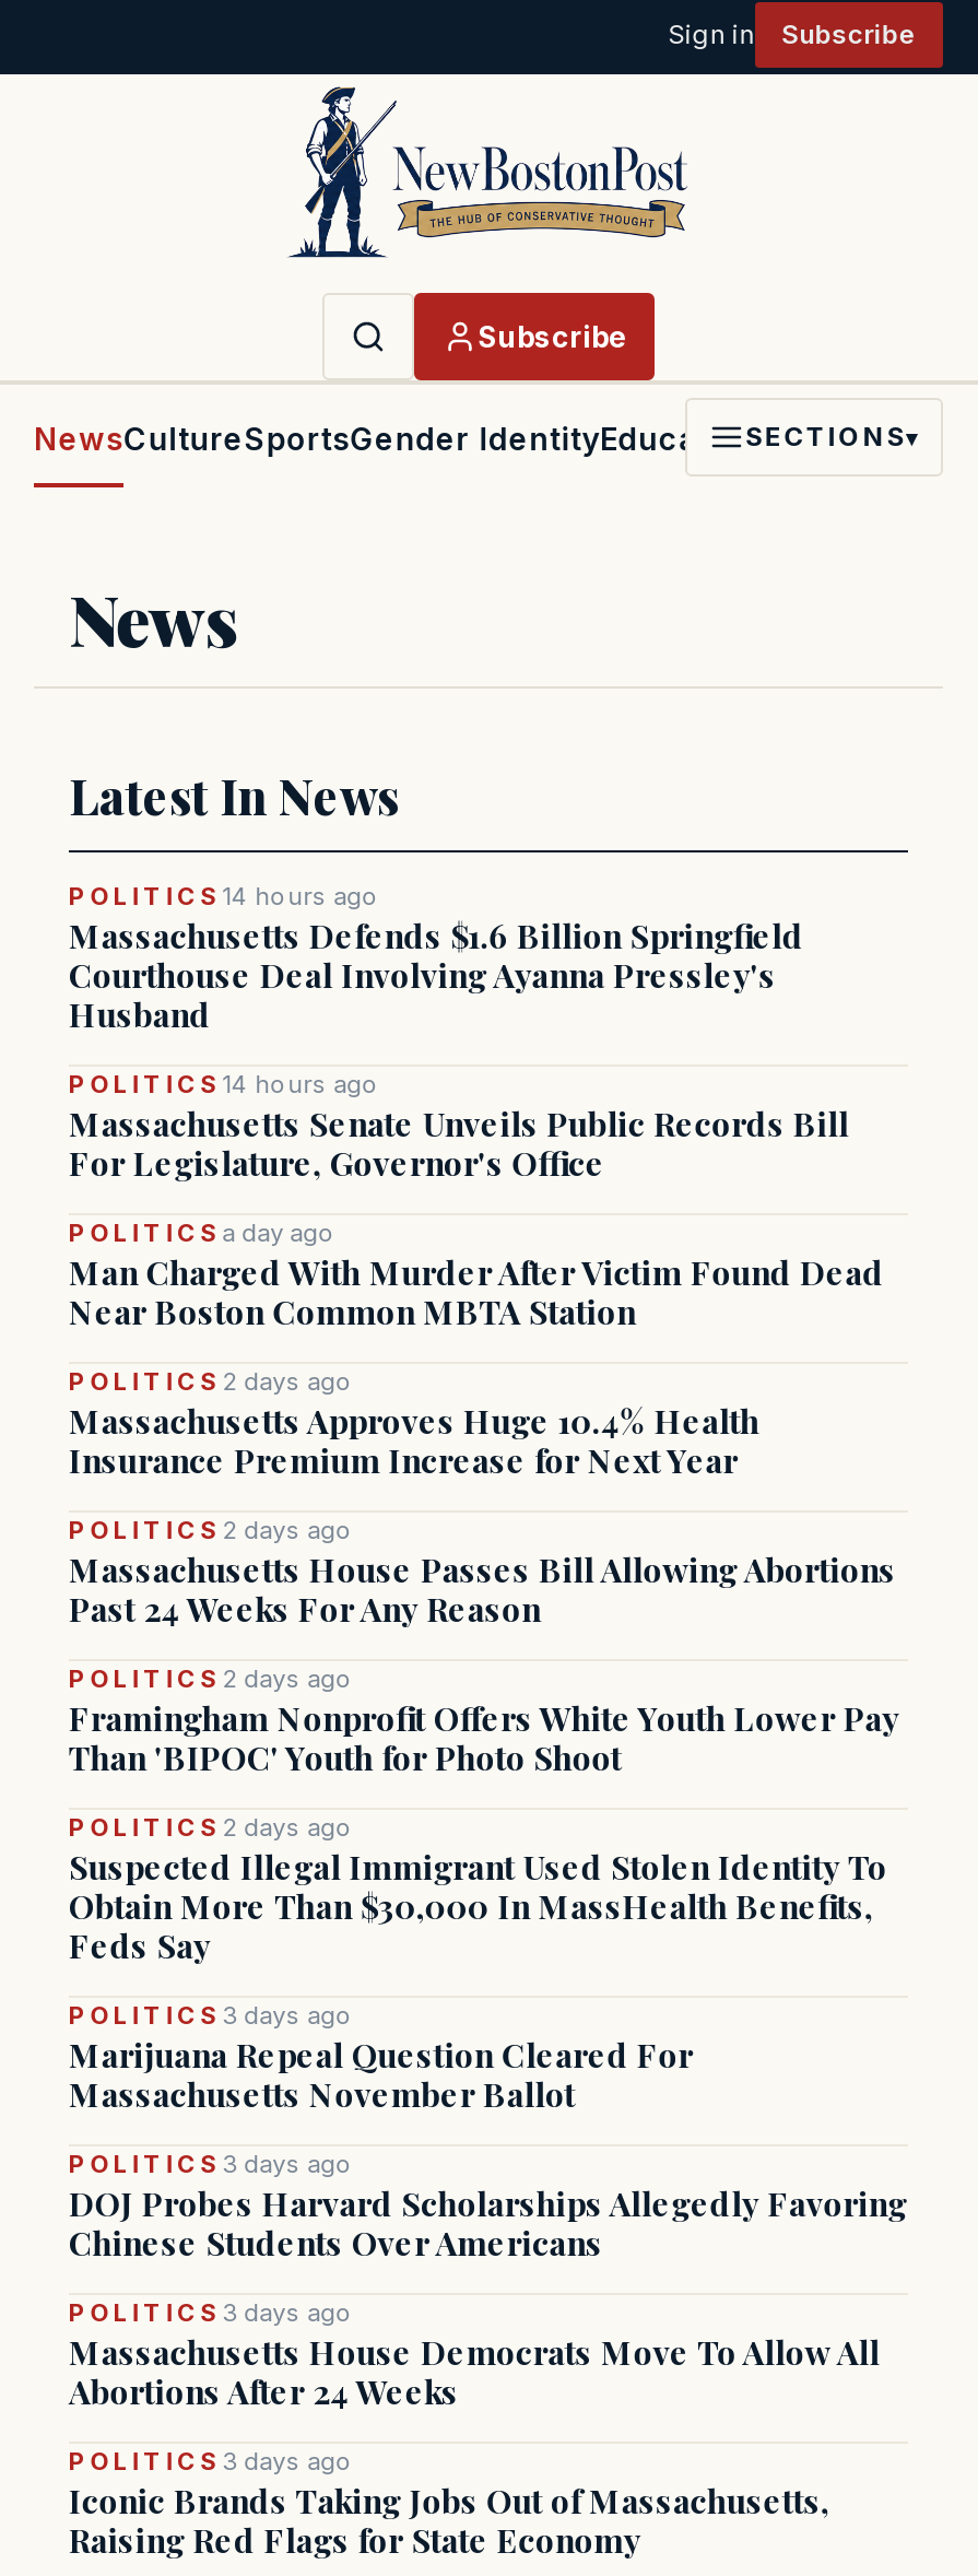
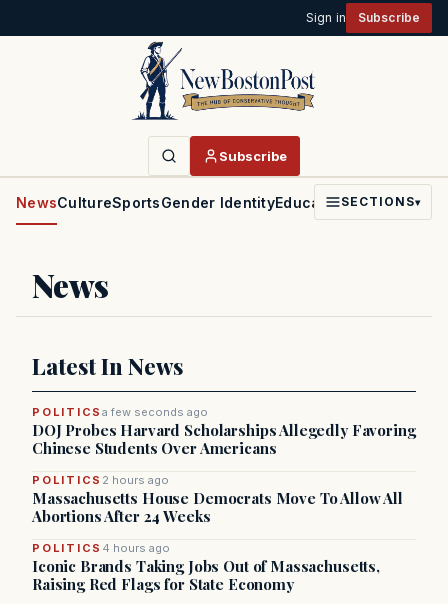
- POLITICS 14 hours ago
- Massachusetts Defends $1.6 Billion Springfield
- Courthouse Deal Involving Ayanna Pressley's
- Husband
- POLITICS 14 hours ago
- Massachusetts Senate Unveils Public Records Bill
- For Legislature, Governor's Office
- POLITICS a day ago
- Man Charged With Murder After Victim Found Dead
- Near Boston Common MBTA Station
- POLITICS 2 days ago
- Massachusetts Approves Huge 10.4% Health
- Insurance Premium Increase for Next Year
- POLITICS 2 days ago
- Massachusetts House Passes Bill Allowing Abortions
- Past 24 Weeks For Any Reason
- POLITICS 2 days ago
- Framingham Nonprofit Offers White Youth Lower Pay
- Than 'BIPOC' Youth for Photo Shoot
- POLITICS 2 days ago
- Suspected Illegal Immigrant Used Stolen Identity To
- Obtain More Than $30,000 In MassHealth Benefits,
- Feds Say
- POLITICS 3 days ago
- Marijuana Repeal Question Cleared For
- Massachusetts November Ballot
- POLITICS 3 days ago
+ POLITICS a few seconds ago

- POLITICS 3 days ago
+ POLITICS 2 hours ago

- POLITICS 3 days ago
+ POLITICS 4 hours ago
